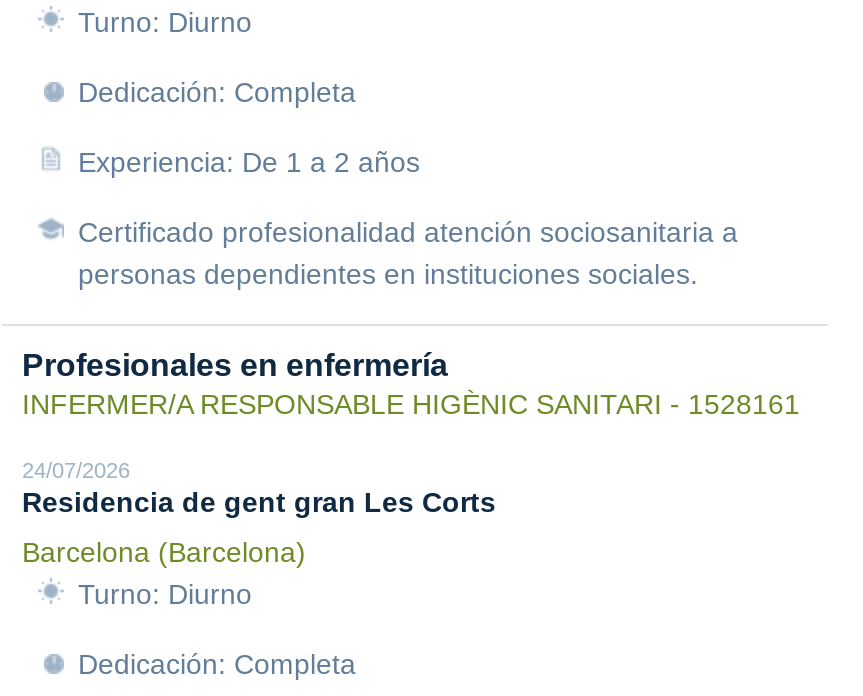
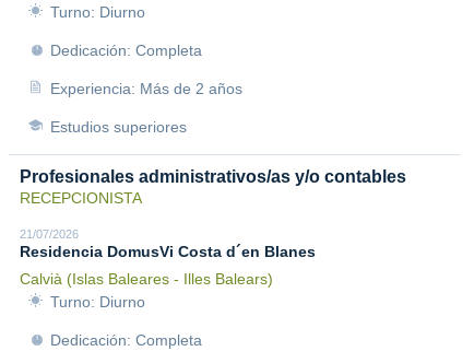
- Experiencia: De 1 a 2 años
+ Experiencia: Más de 2 años

- Certificado profesionalidad atención sociosanitaria a
- personas dependientes en instituciones sociales.
+ Estudios superiores

- Profesionales en enfermería
- INFERMER/A RESPONSABLE HIGÈNIC SANITARI - 1528161
+ Profesionales administrativos/as y/o contables
+ RECEPCIONISTA

- 24/07/2026
- Residencia de gent gran Les Corts
+ 21/07/2026
+ Residencia DomusVi Costa d´en Blanes

- Barcelona (Barcelona)
+ Calvià (Islas Baleares - Illes Balears)
